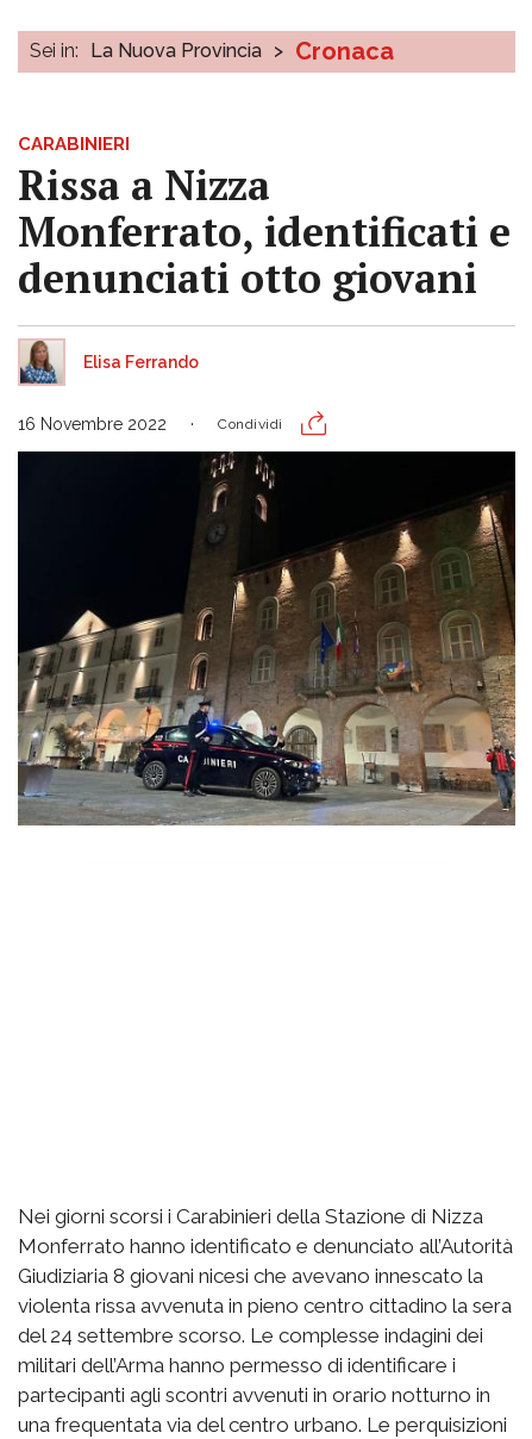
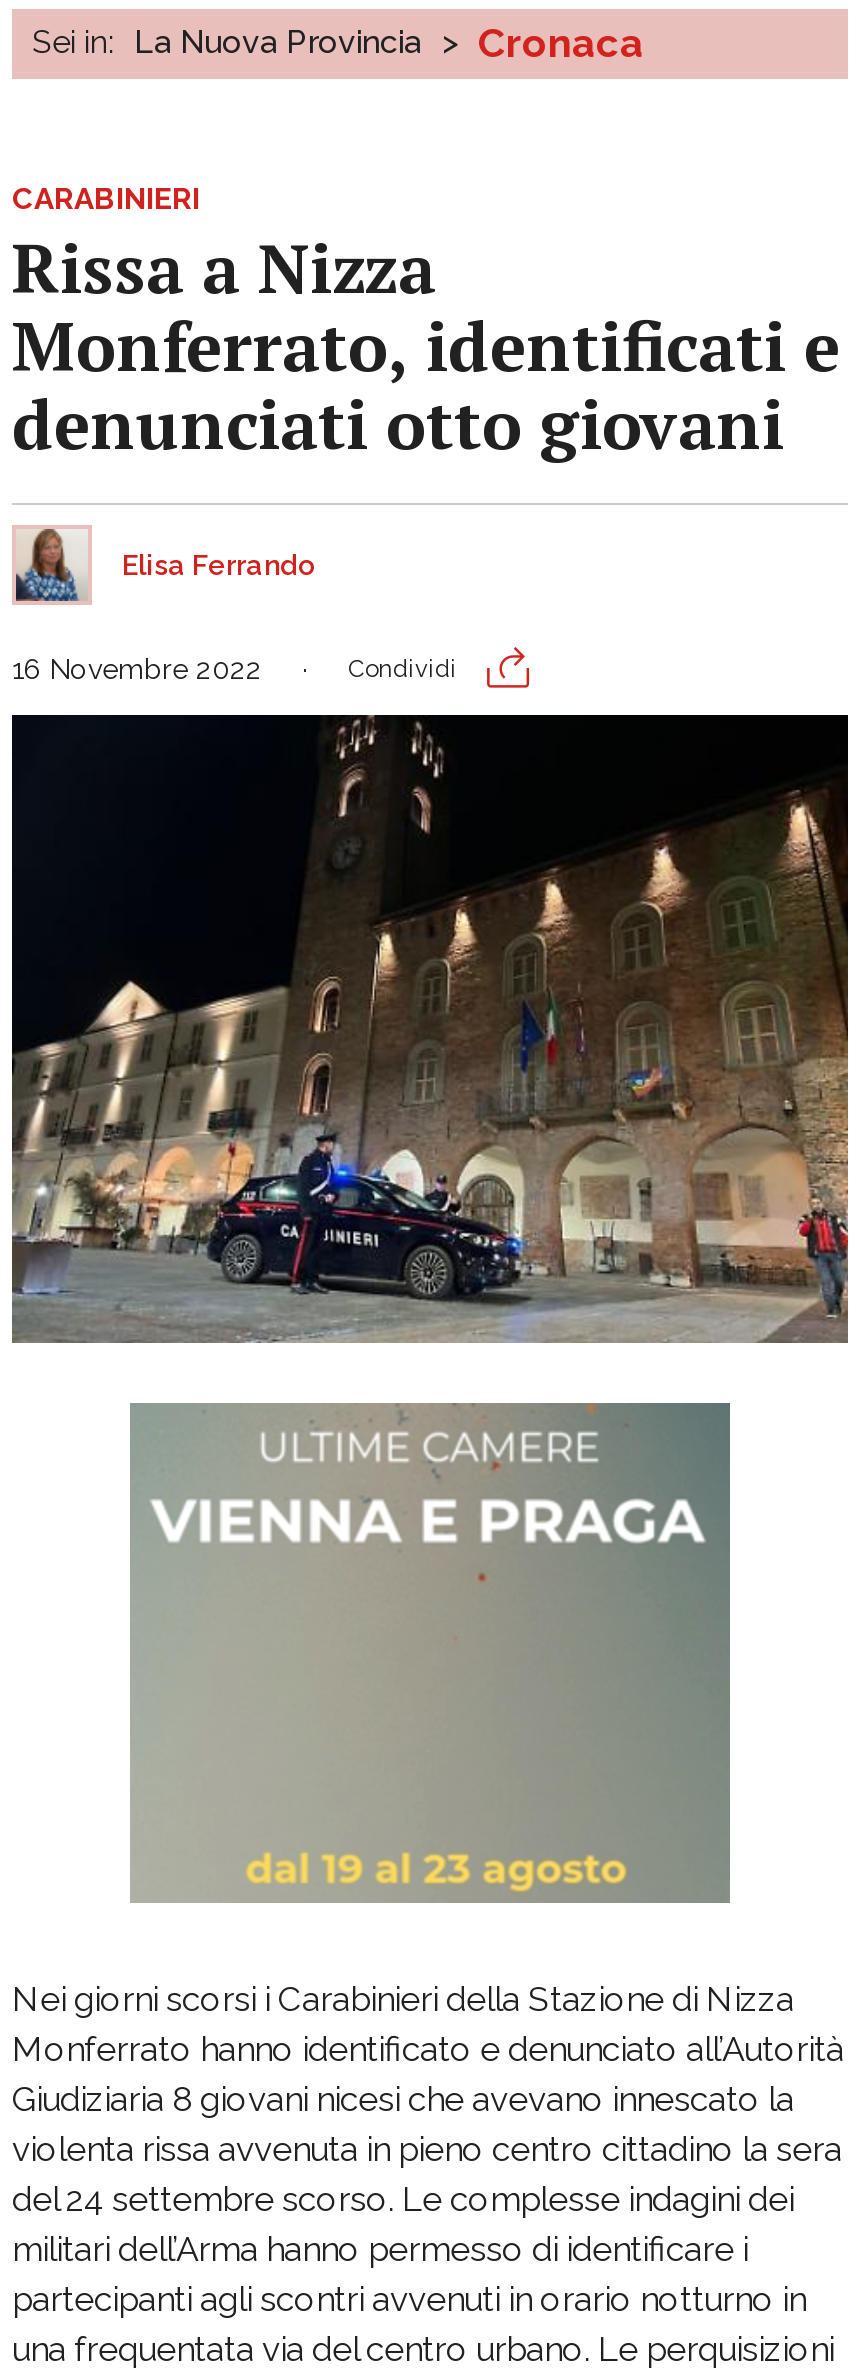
+ [image]
